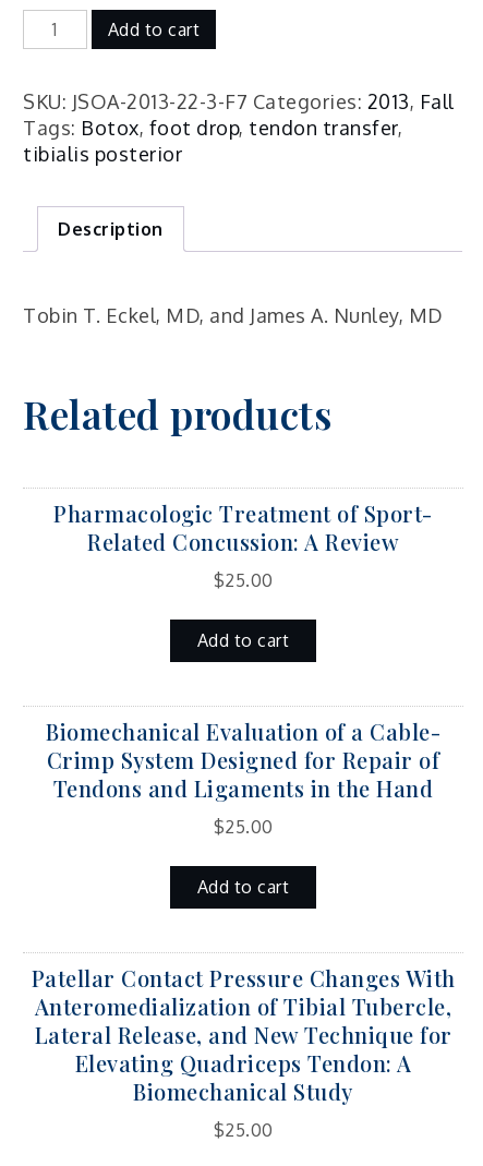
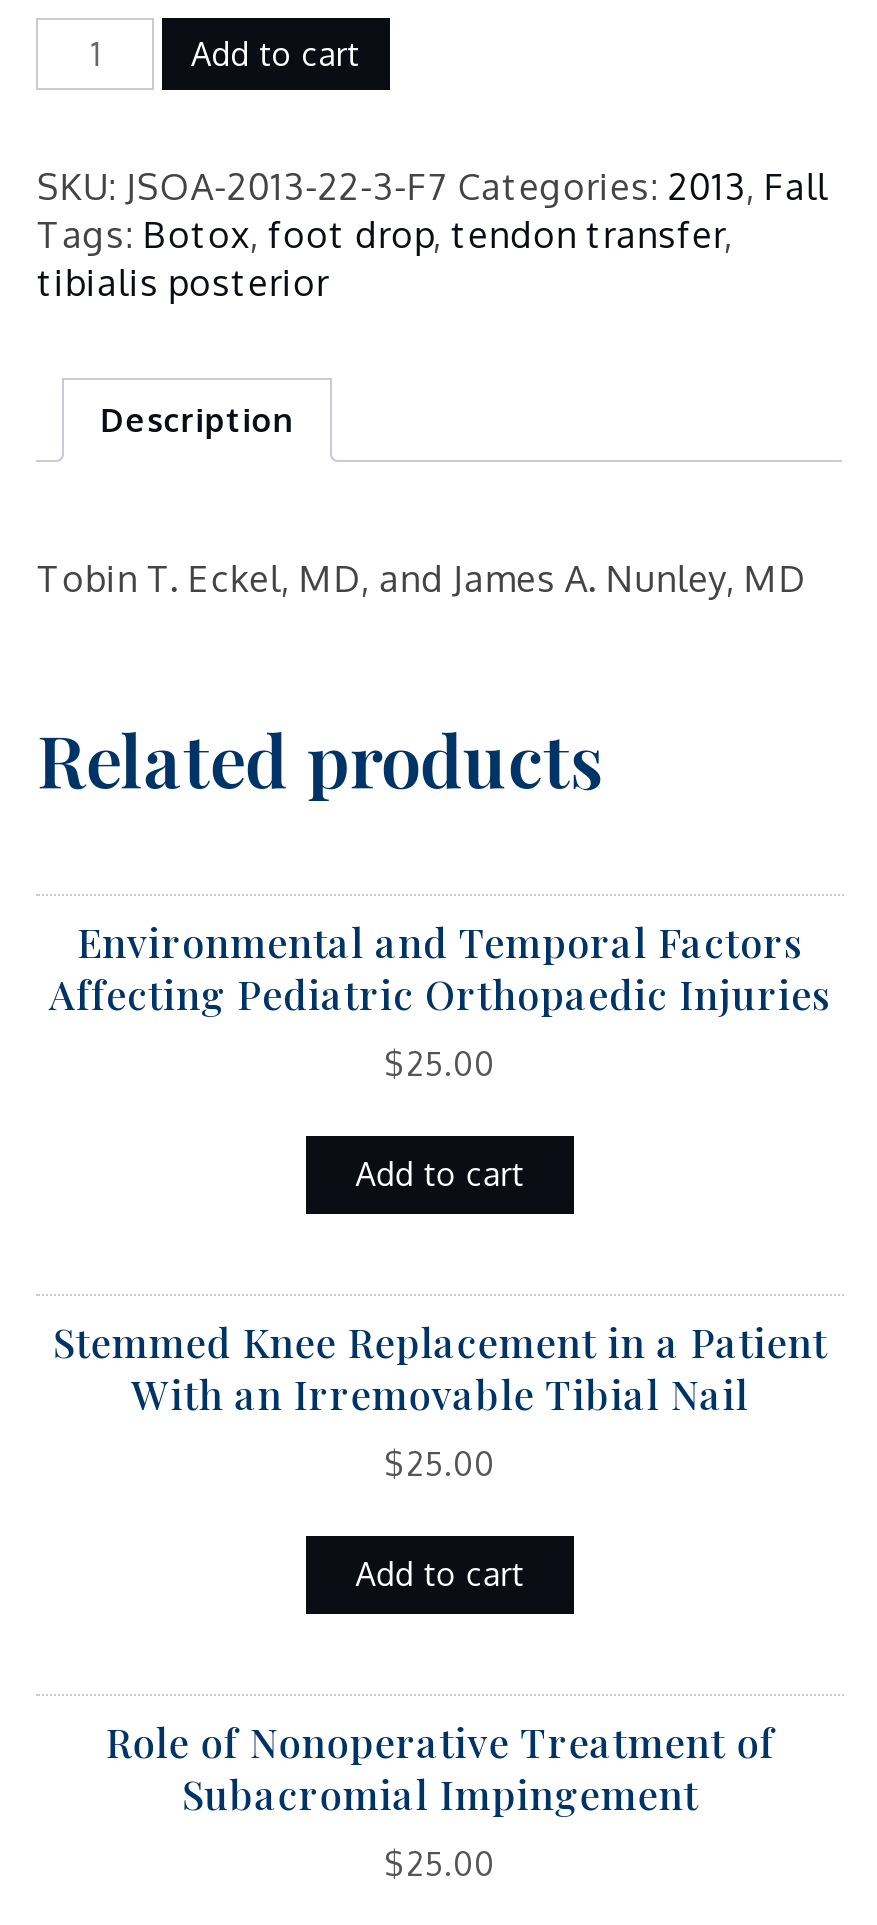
- Pharmacologic Treatment of Sport-
- Related Concussion: A Review
+ Environmental and Temporal Factors
+ Affecting Pediatric Orthopaedic Injuries

- Biomechanical Evaluation of a Cable-
- Crimp System Designed for Repair of
- Tendons and Ligaments in the Hand
+ Stemmed Knee Replacement in a Patient
+ With an Irremovable Tibial Nail

- Patellar Contact Pressure Changes With
- Anteromedialization of Tibial Tubercle,
- Lateral Release, and New Technique for
- Elevating Quadriceps Tendon: A
- Biomechanical Study
+ Role of Nonoperative Treatment of
+ Subacromial Impingement
